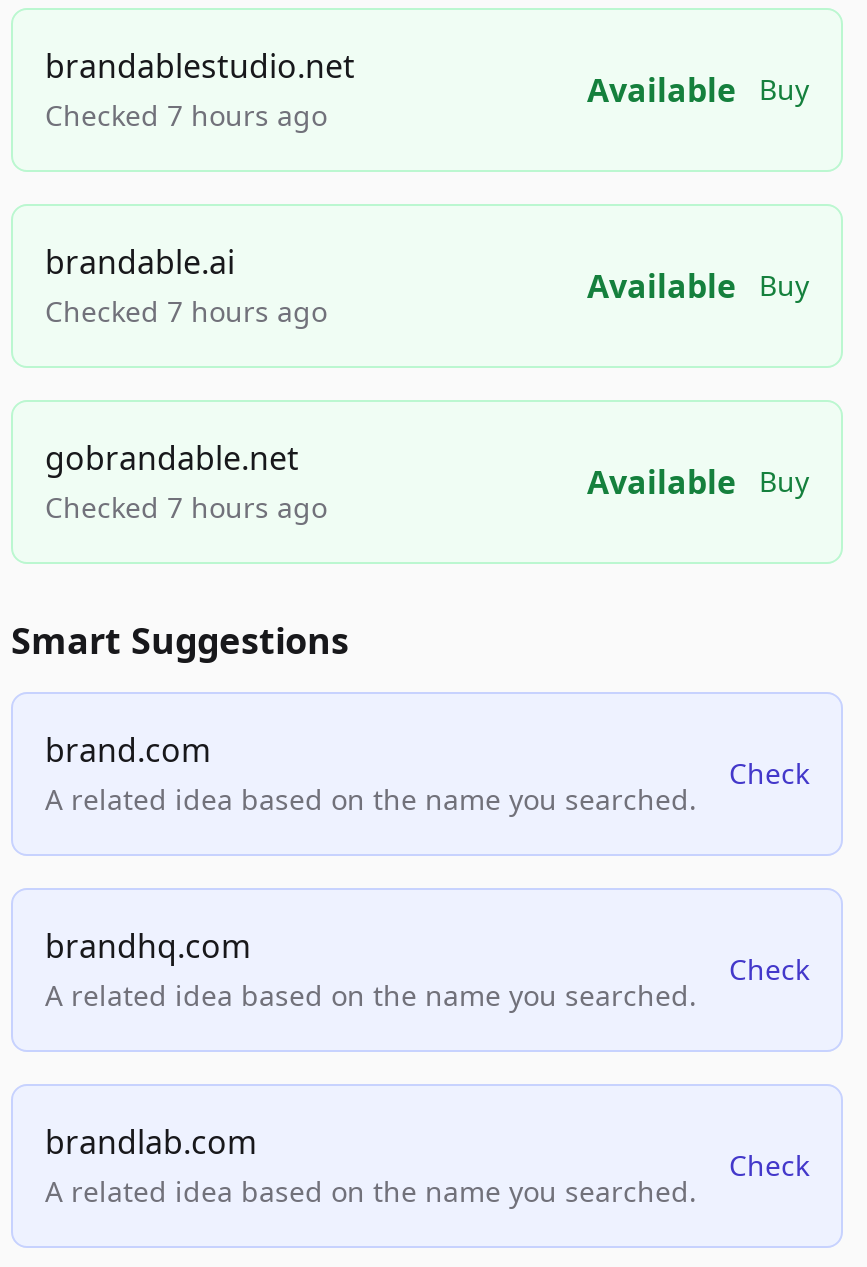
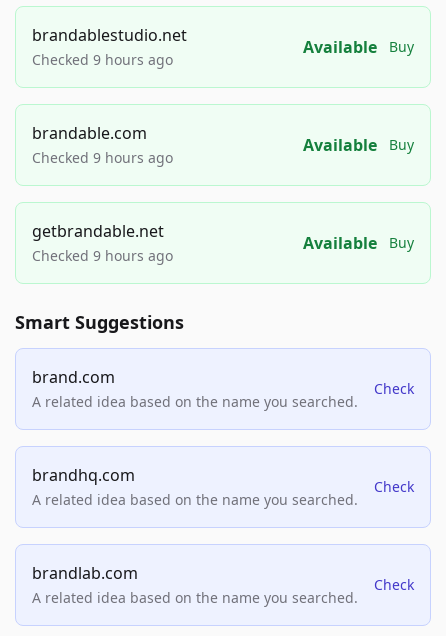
- Checked 7 hours ago
+ Checked 9 hours ago

- brandable.ai
- Checked 7 hours ago
+ brandable.com
+ Checked 9 hours ago

- gobrandable.net
- Checked 7 hours ago
+ getbrandable.net
+ Checked 9 hours ago
